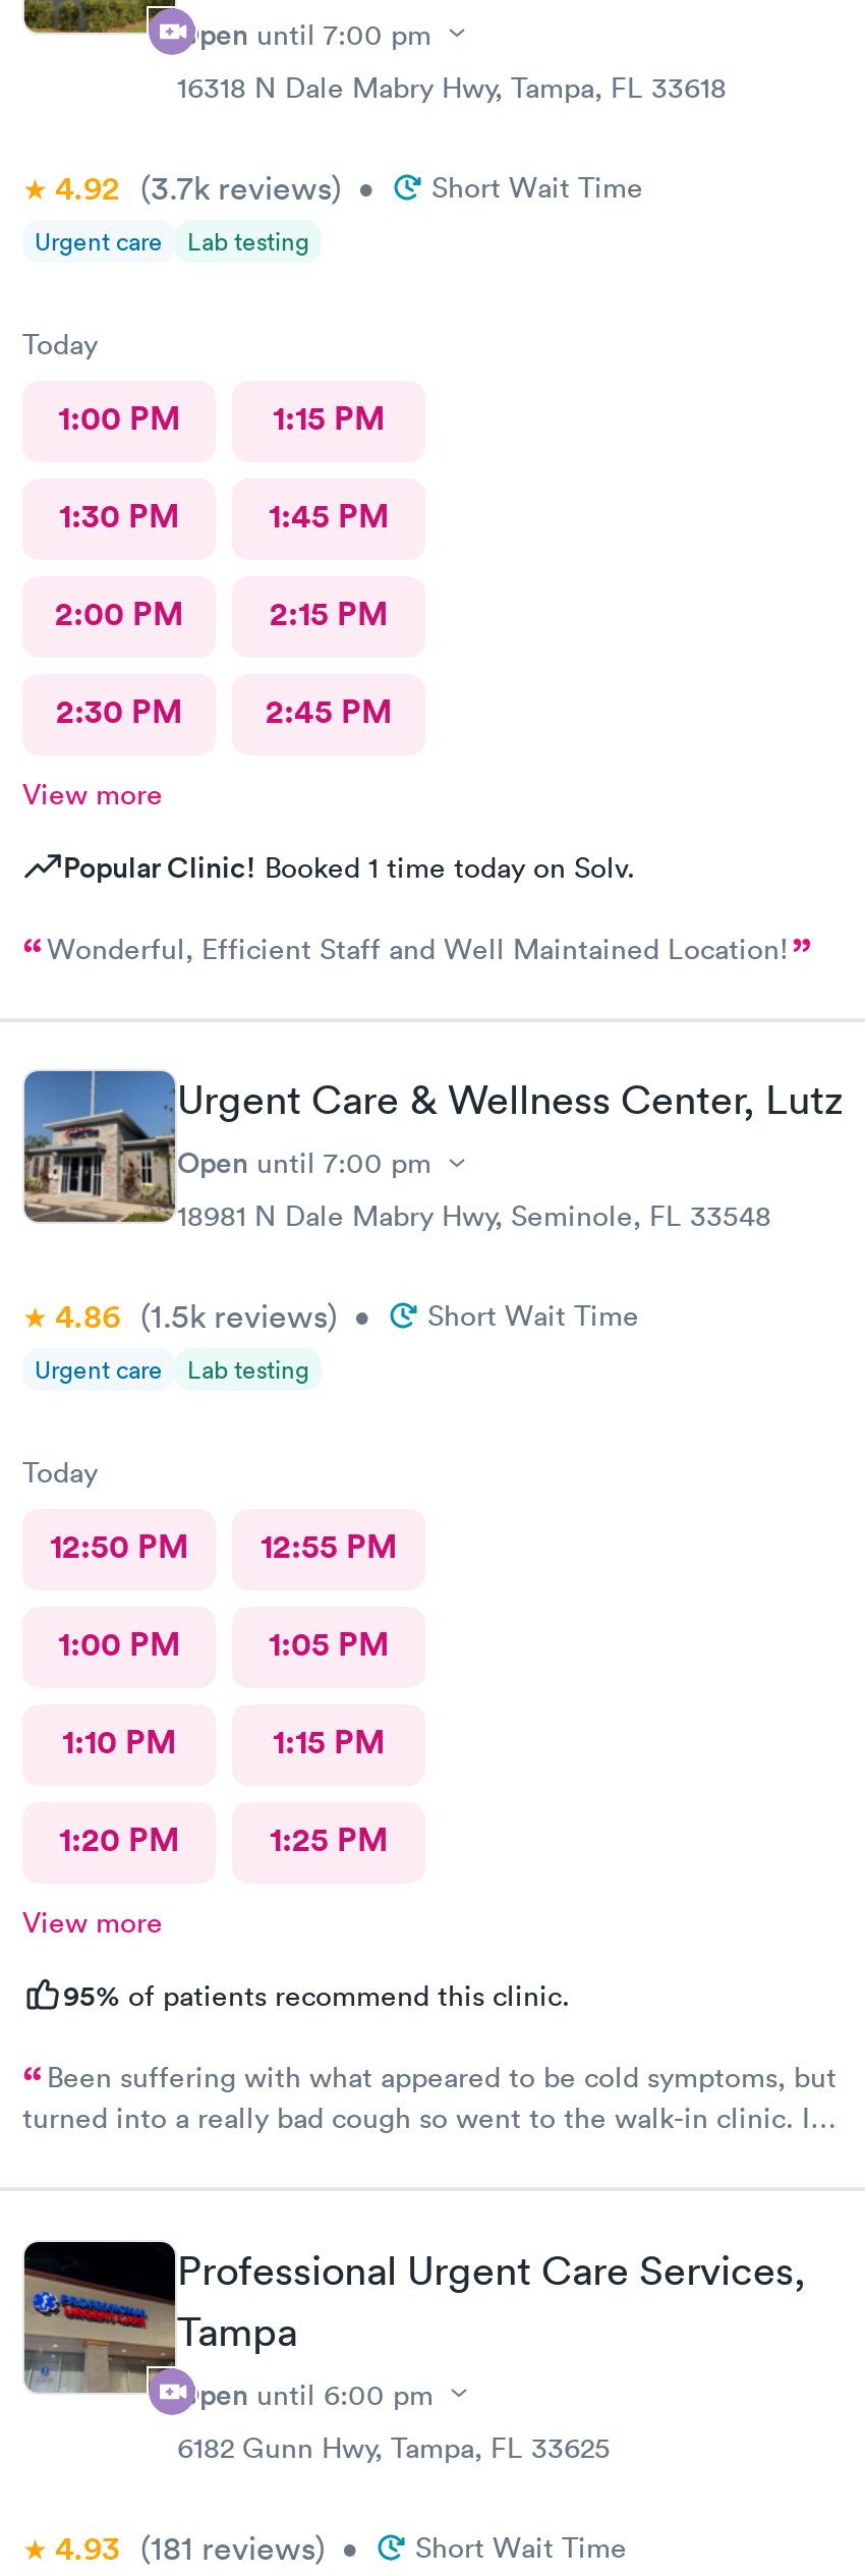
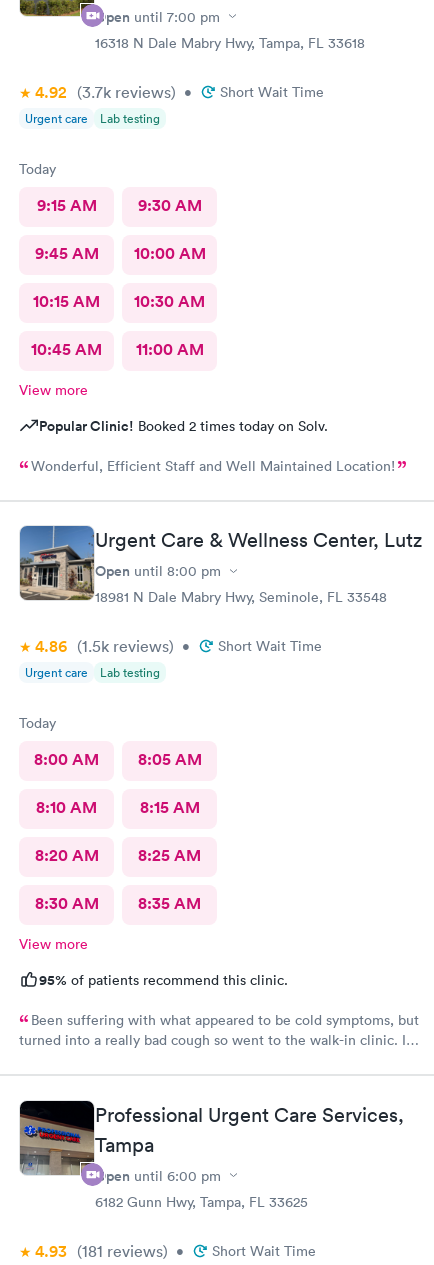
- 1:00 PM
- 1:15 PM
+ 9:15 AM
+ 9:30 AM

- 1:30 PM
- 1:45 PM
+ 9:45 AM
+ 10:00 AM

- 2:00 PM
- 2:15 PM
+ 10:15 AM
+ 10:30 AM

- 2:30 PM
- 2:45 PM
+ 10:45 AM
+ 11:00 AM

- Popular Clinic! Booked 1 time today on Solv.
+ Popular Clinic! Booked 2 times today on Solv.

- Open until 7:00 pm
+ Open until 8:00 pm

- 12:50 PM
- 12:55 PM
+ 8:00 AM
+ 8:05 AM

- 1:00 PM
- 1:05 PM
+ 8:10 AM
+ 8:15 AM

- 1:10 PM
- 1:15 PM
+ 8:20 AM
+ 8:25 AM

- 1:20 PM
- 1:25 PM
+ 8:30 AM
+ 8:35 AM
